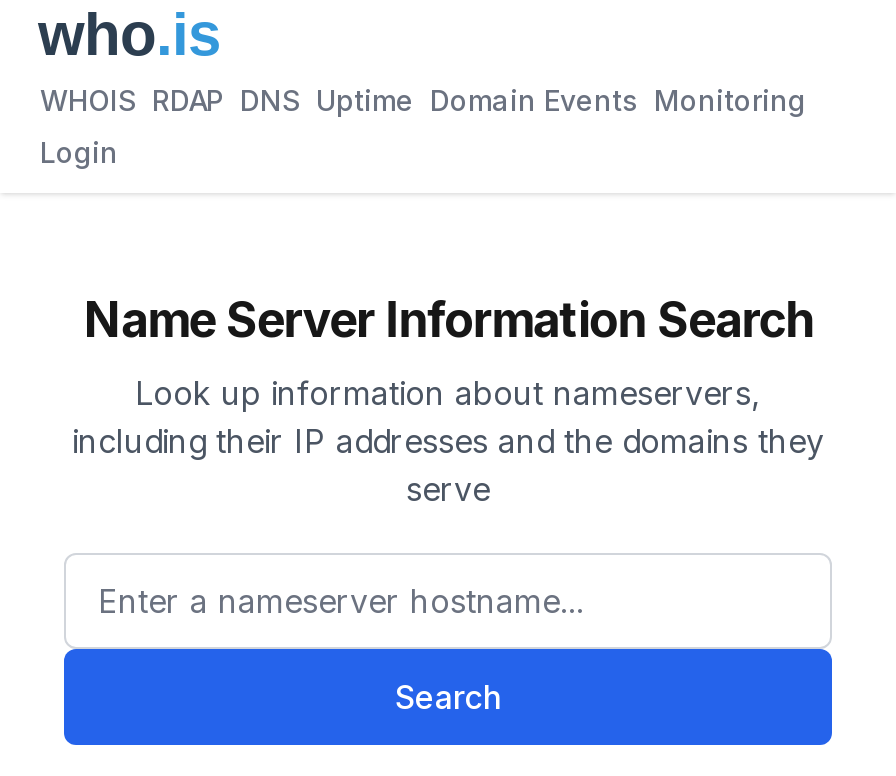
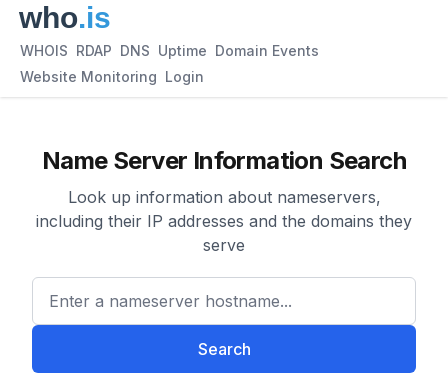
- WHOIS RDAP DNS Uptime Domain Events Monitoring
+ WHOIS RDAP DNS Uptime Domain Events

- Login
+ Website Monitoring Login
